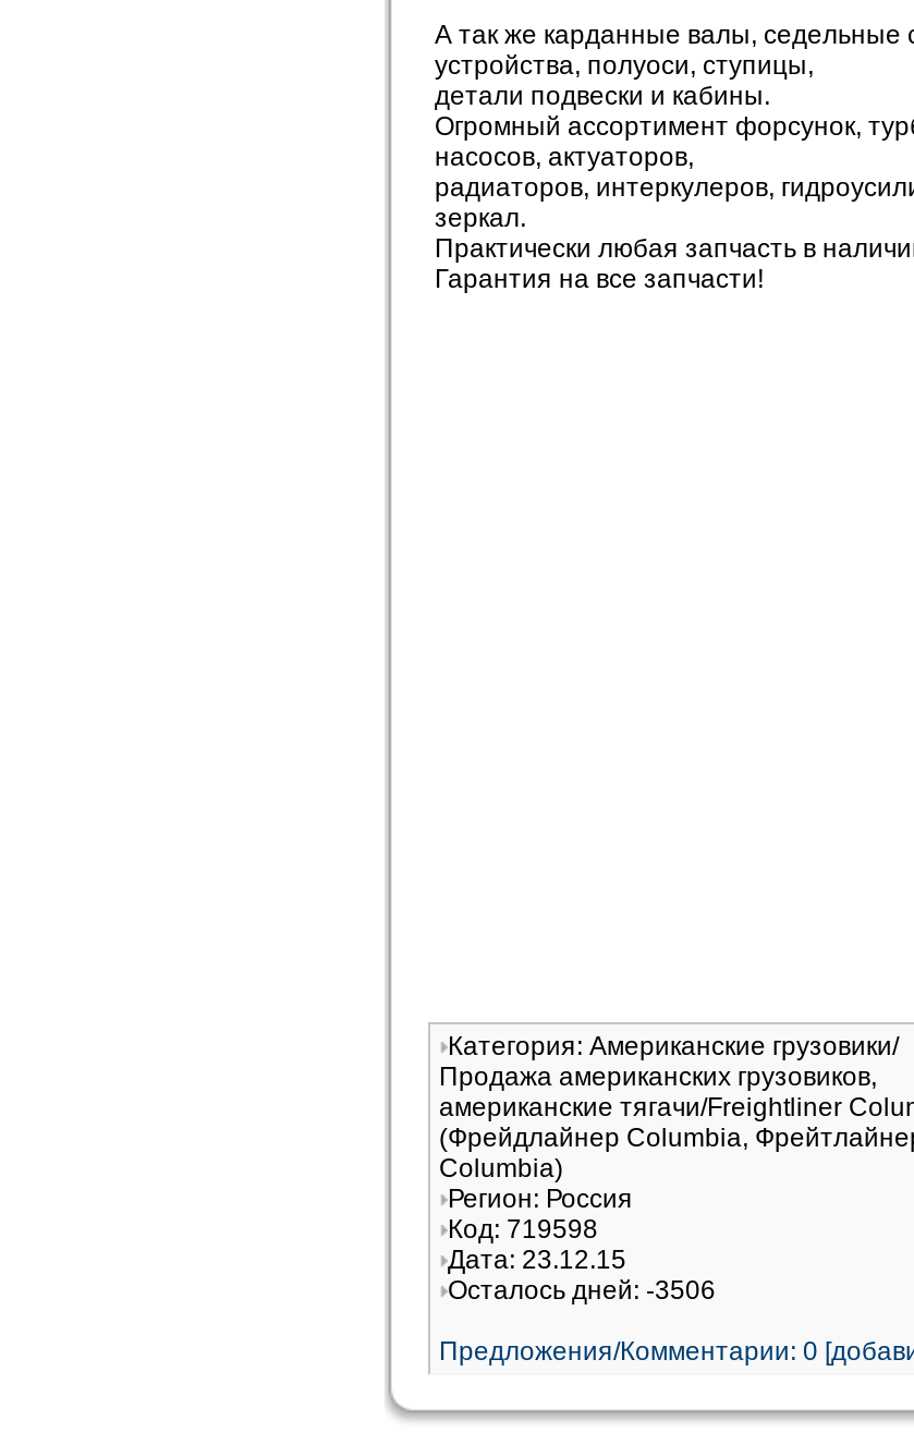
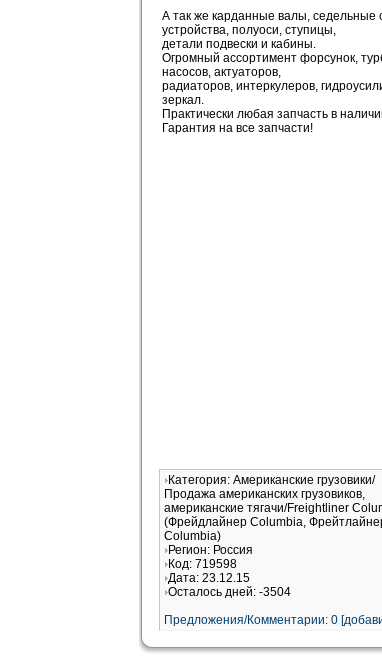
- Осталось дней: -3506
+ Осталось дней: -3504
